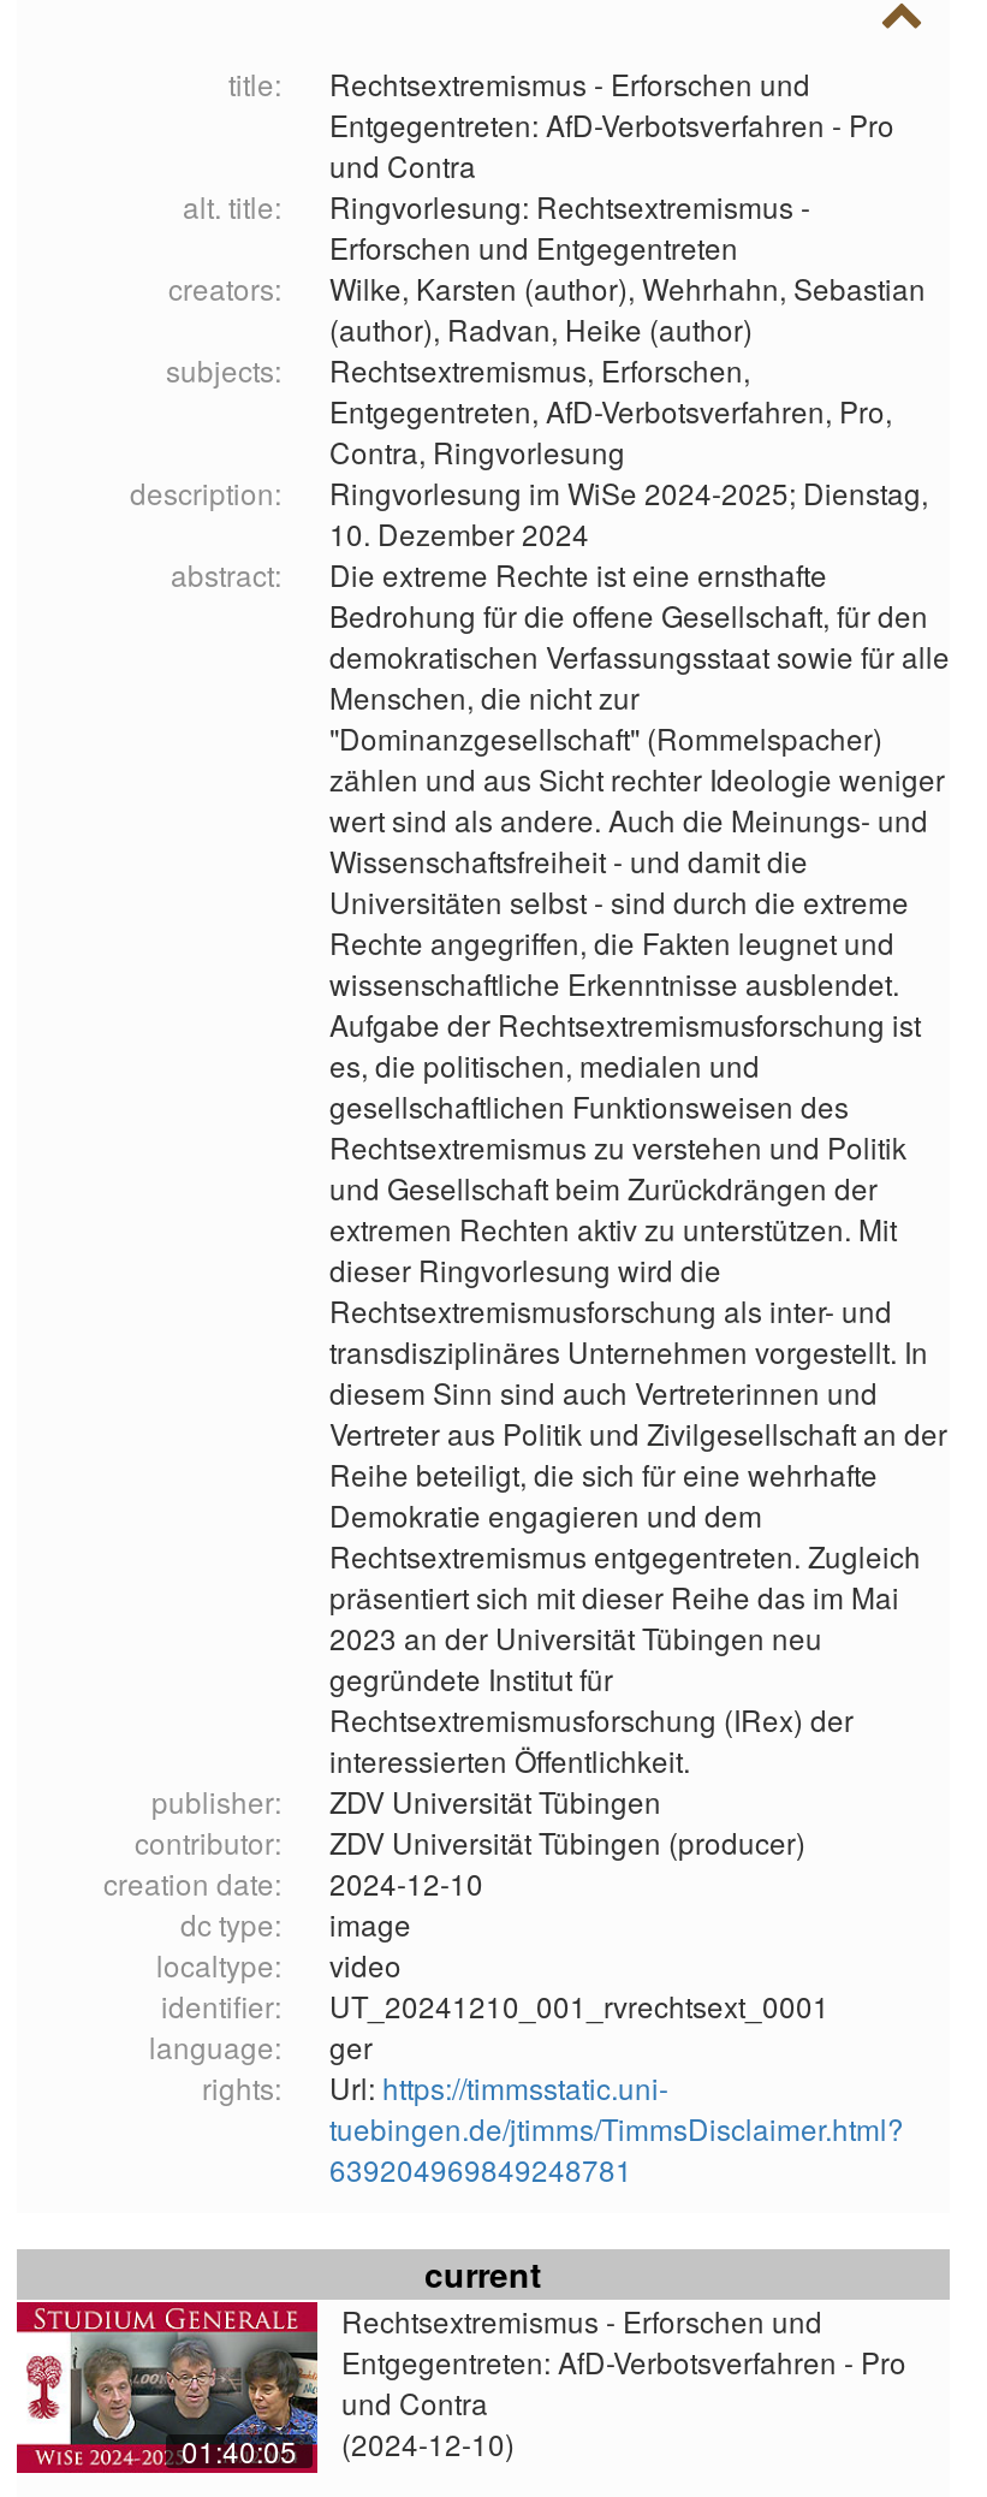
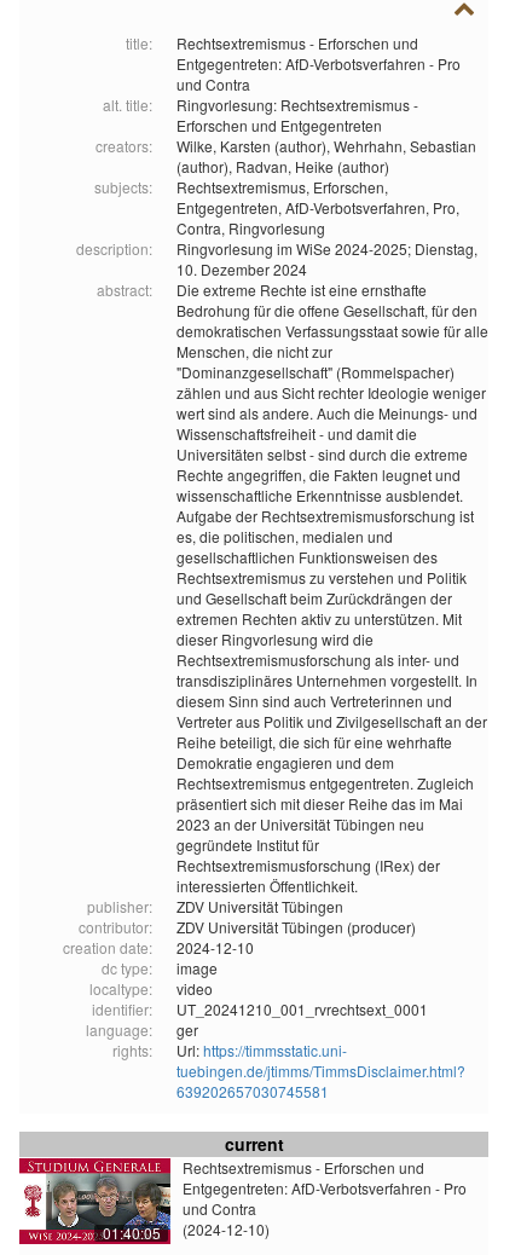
- 639204969849248781
+ 639202657030745581
